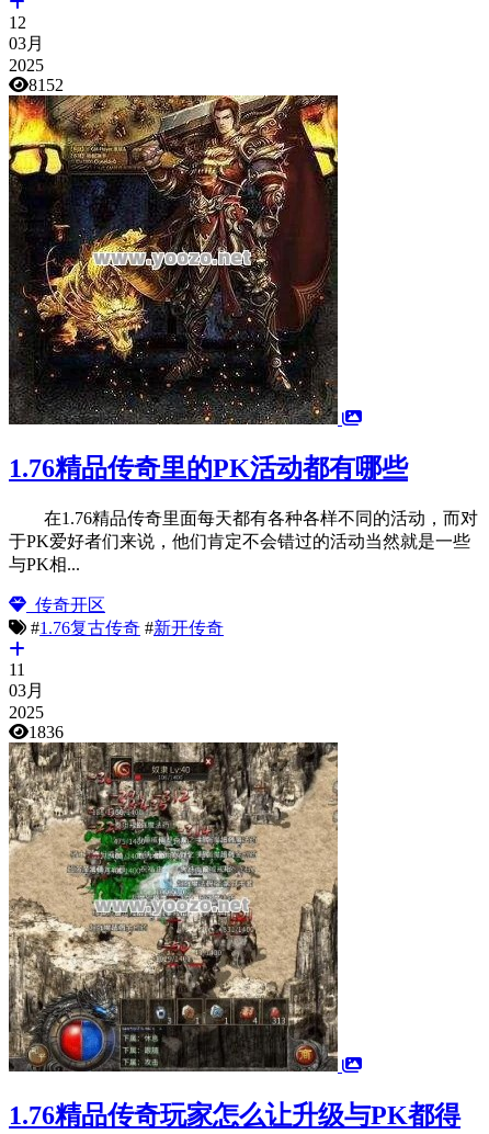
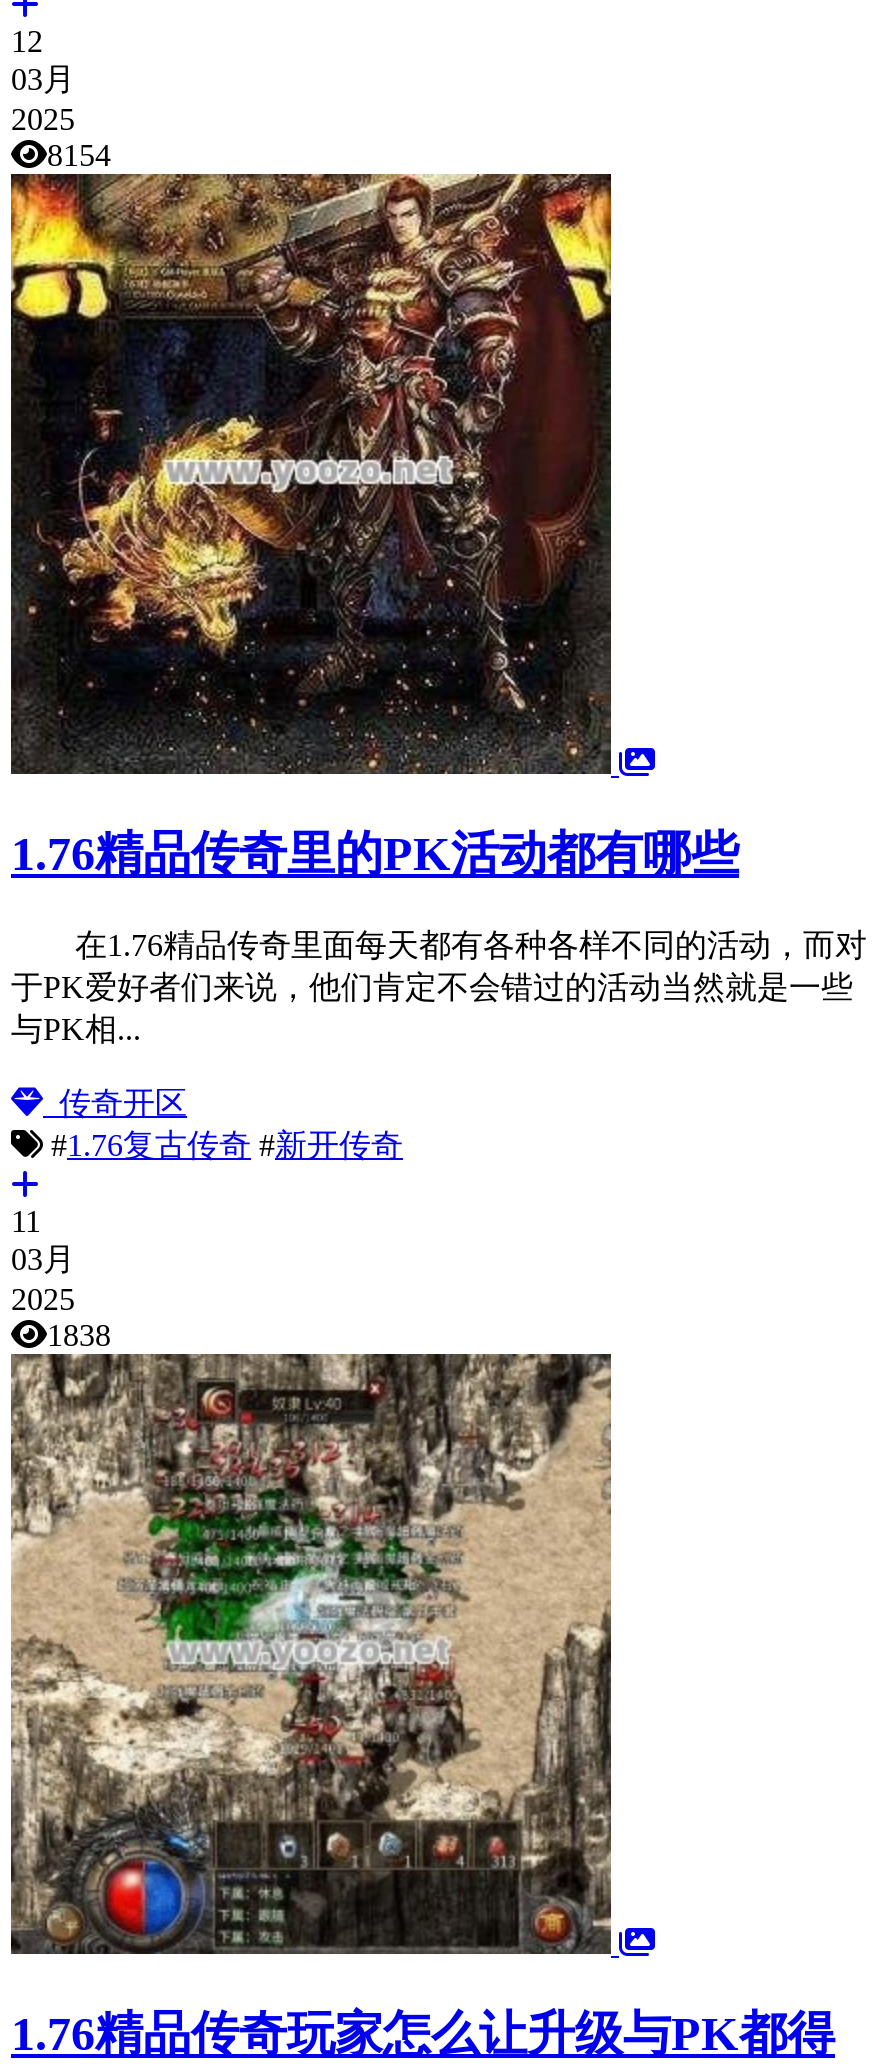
- 8152
+ 8154

- 1836
+ 1838
